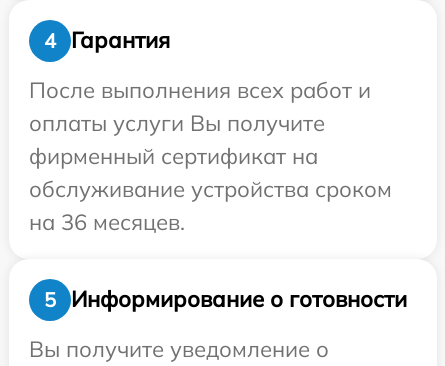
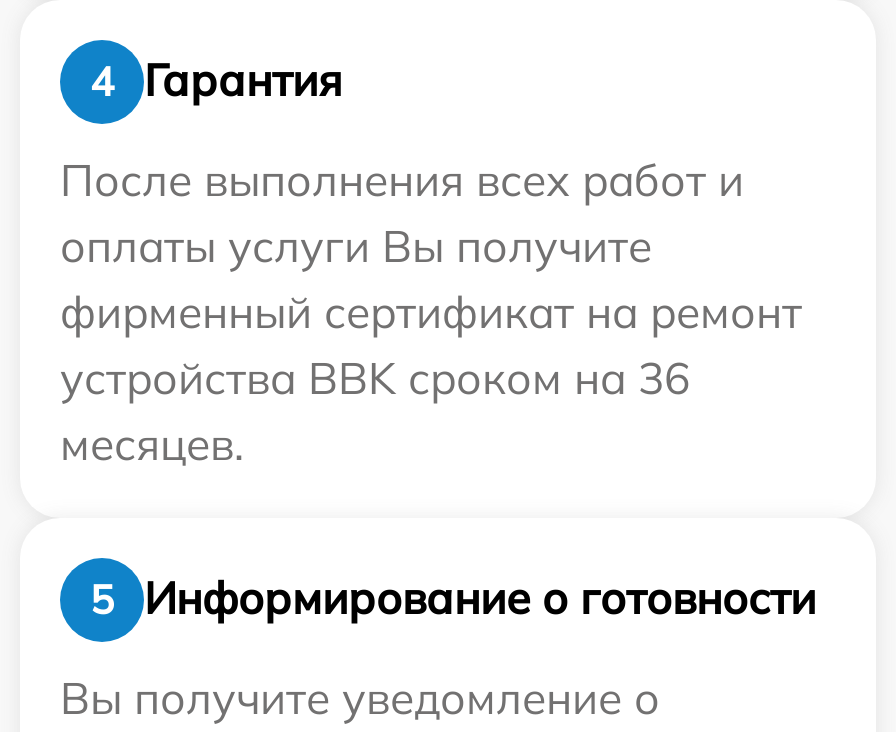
- фирменный сертификат на
- обслуживание устройства сроком
- на 36 месяцев.
+ фирменный сертификат на ремонт
+ устройства BBK сроком на 36
+ месяцев.
